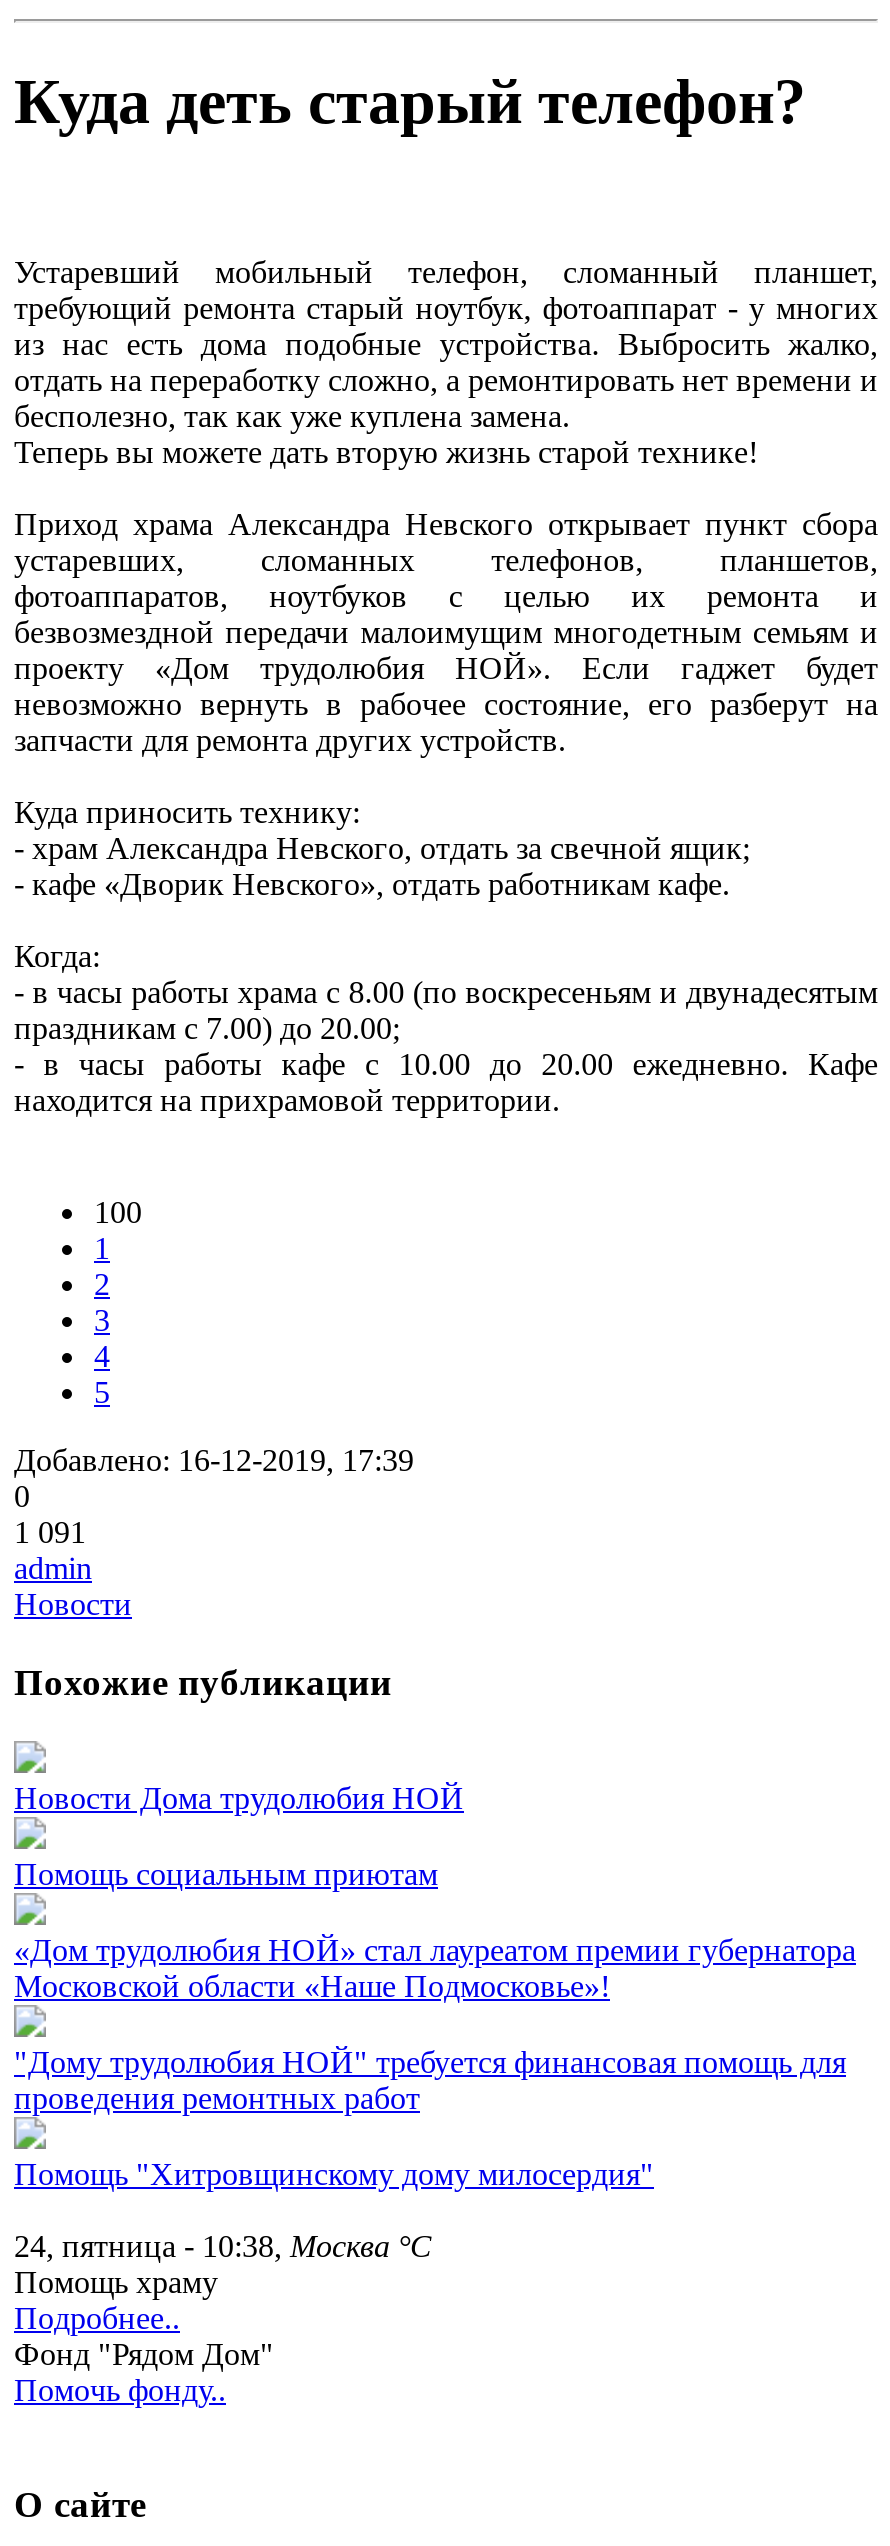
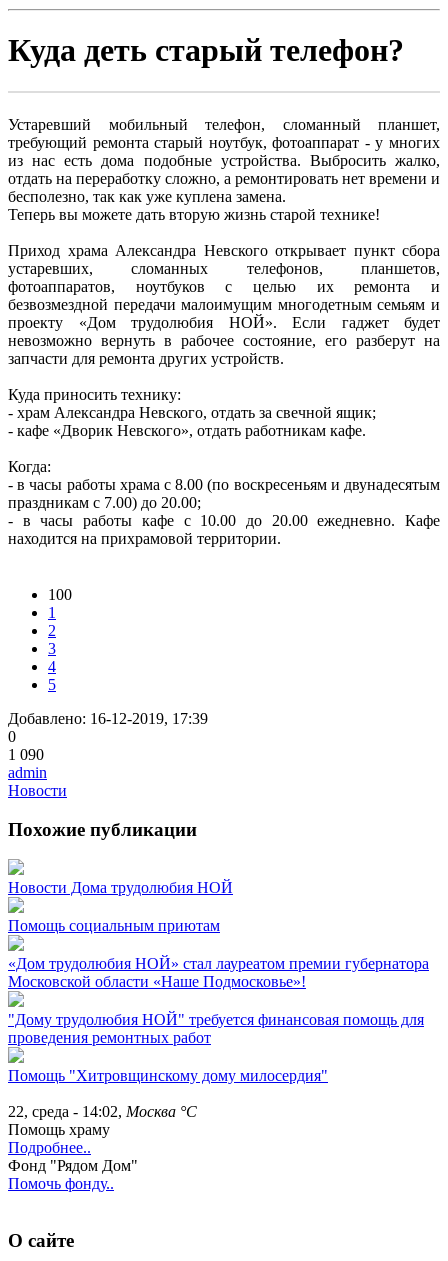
- 1 091
+ 1 090

- 24, пятница - 10:38, Москва °C
+ 22, среда - 14:02, Москва °C
